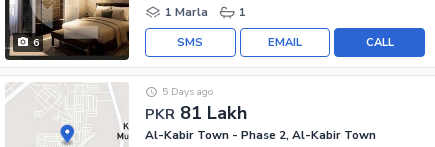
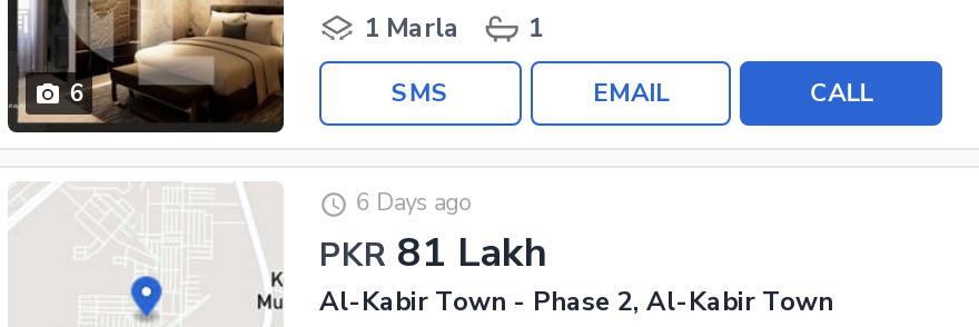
- 5 Days ago
+ 6 Days ago
